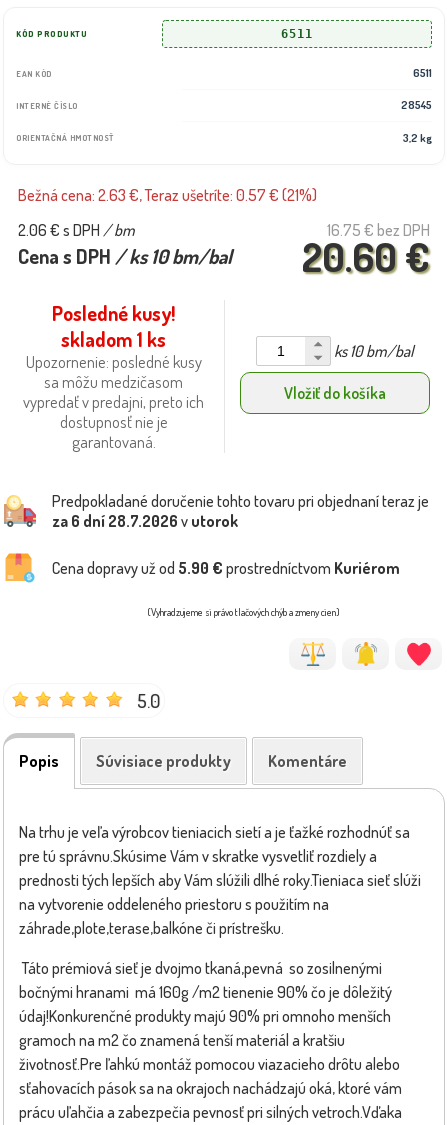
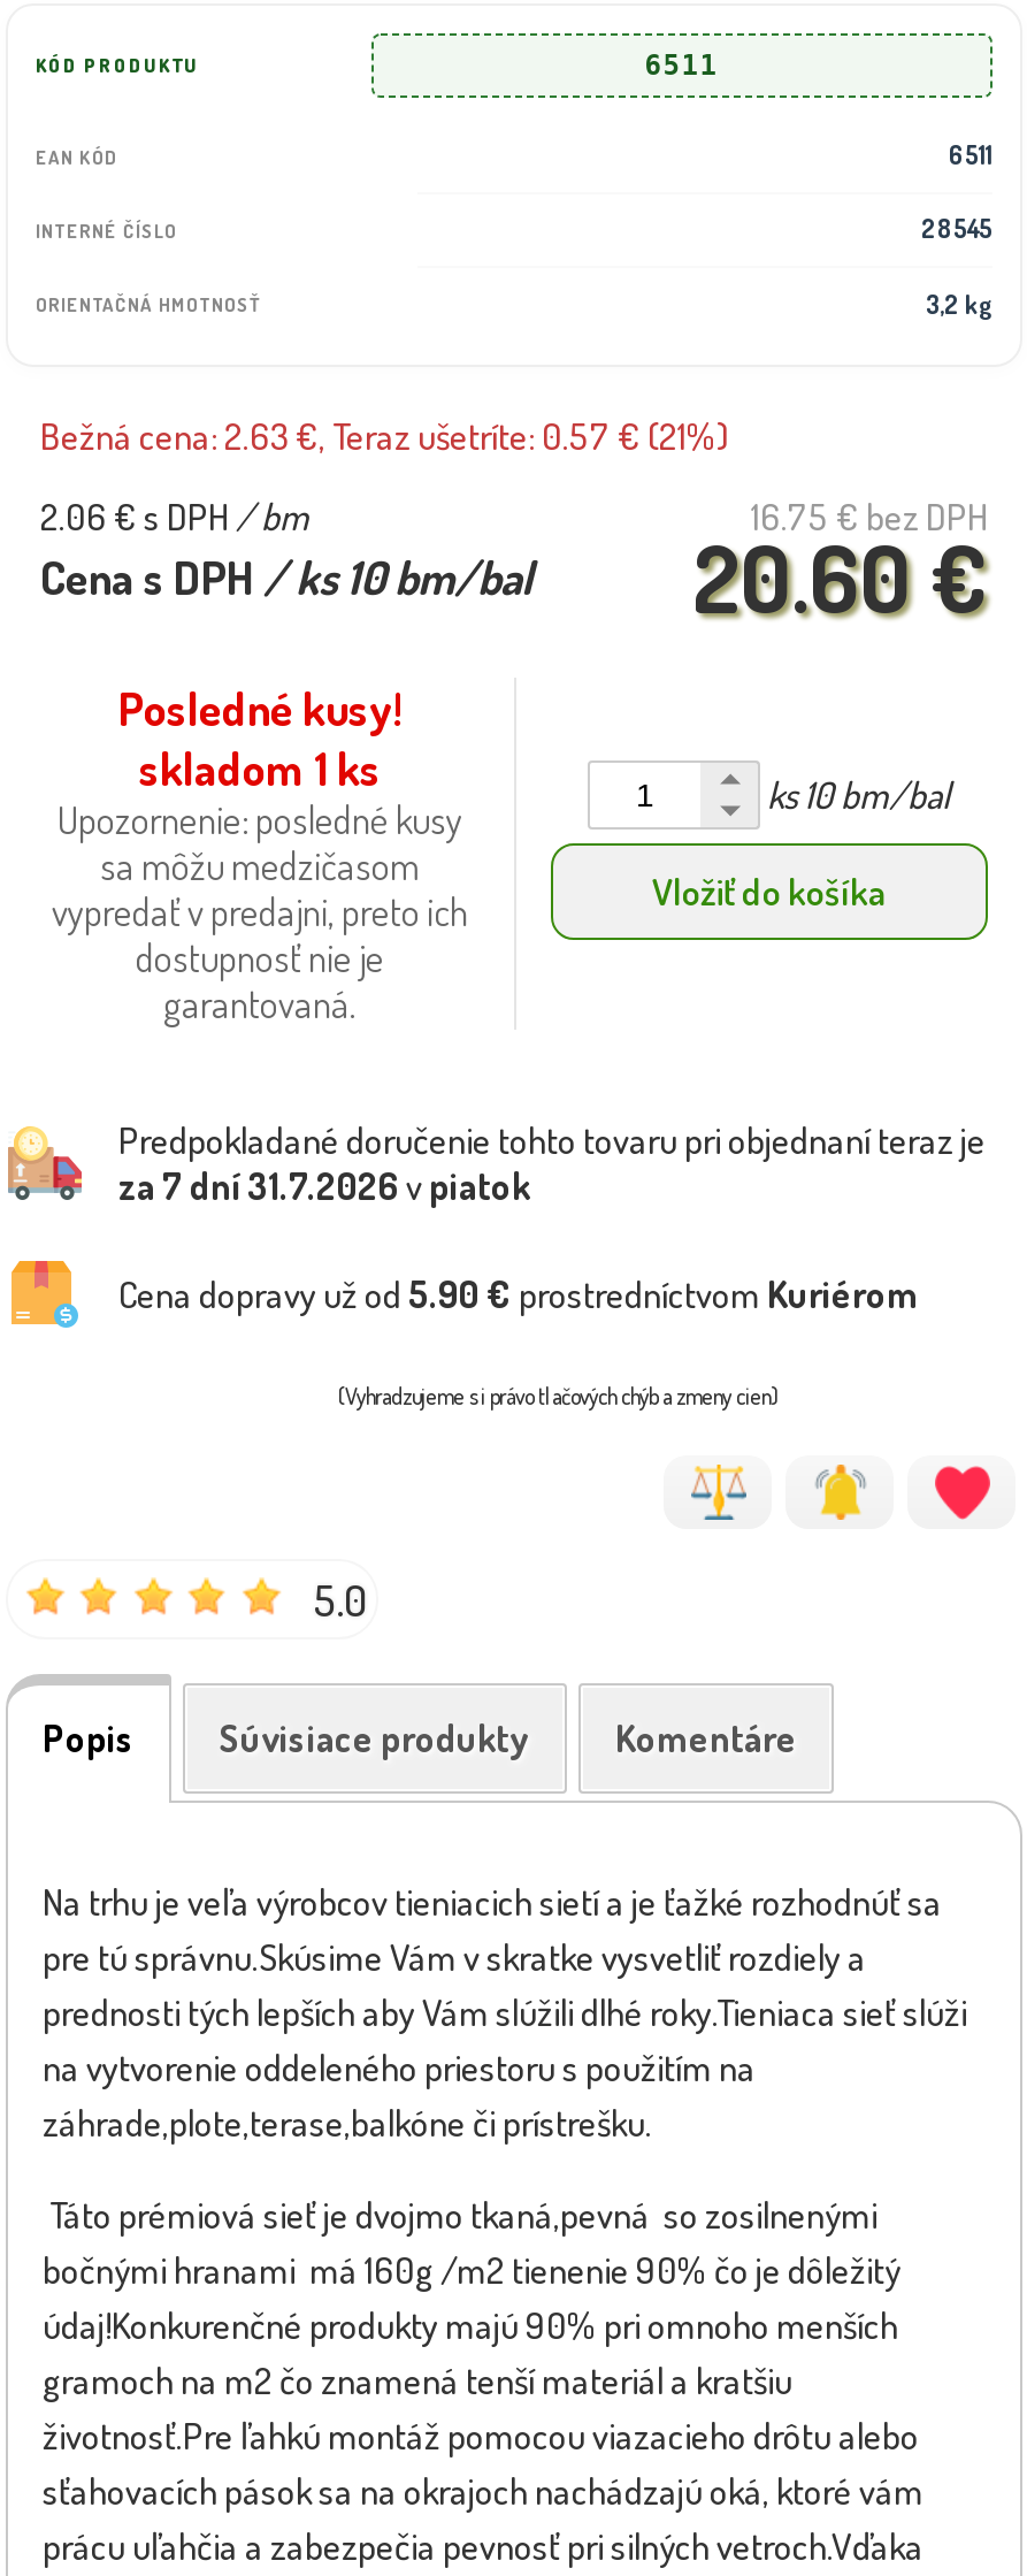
- za 6 dní 28.7.2026 v utorok
+ za 7 dní 31.7.2026 v piatok
